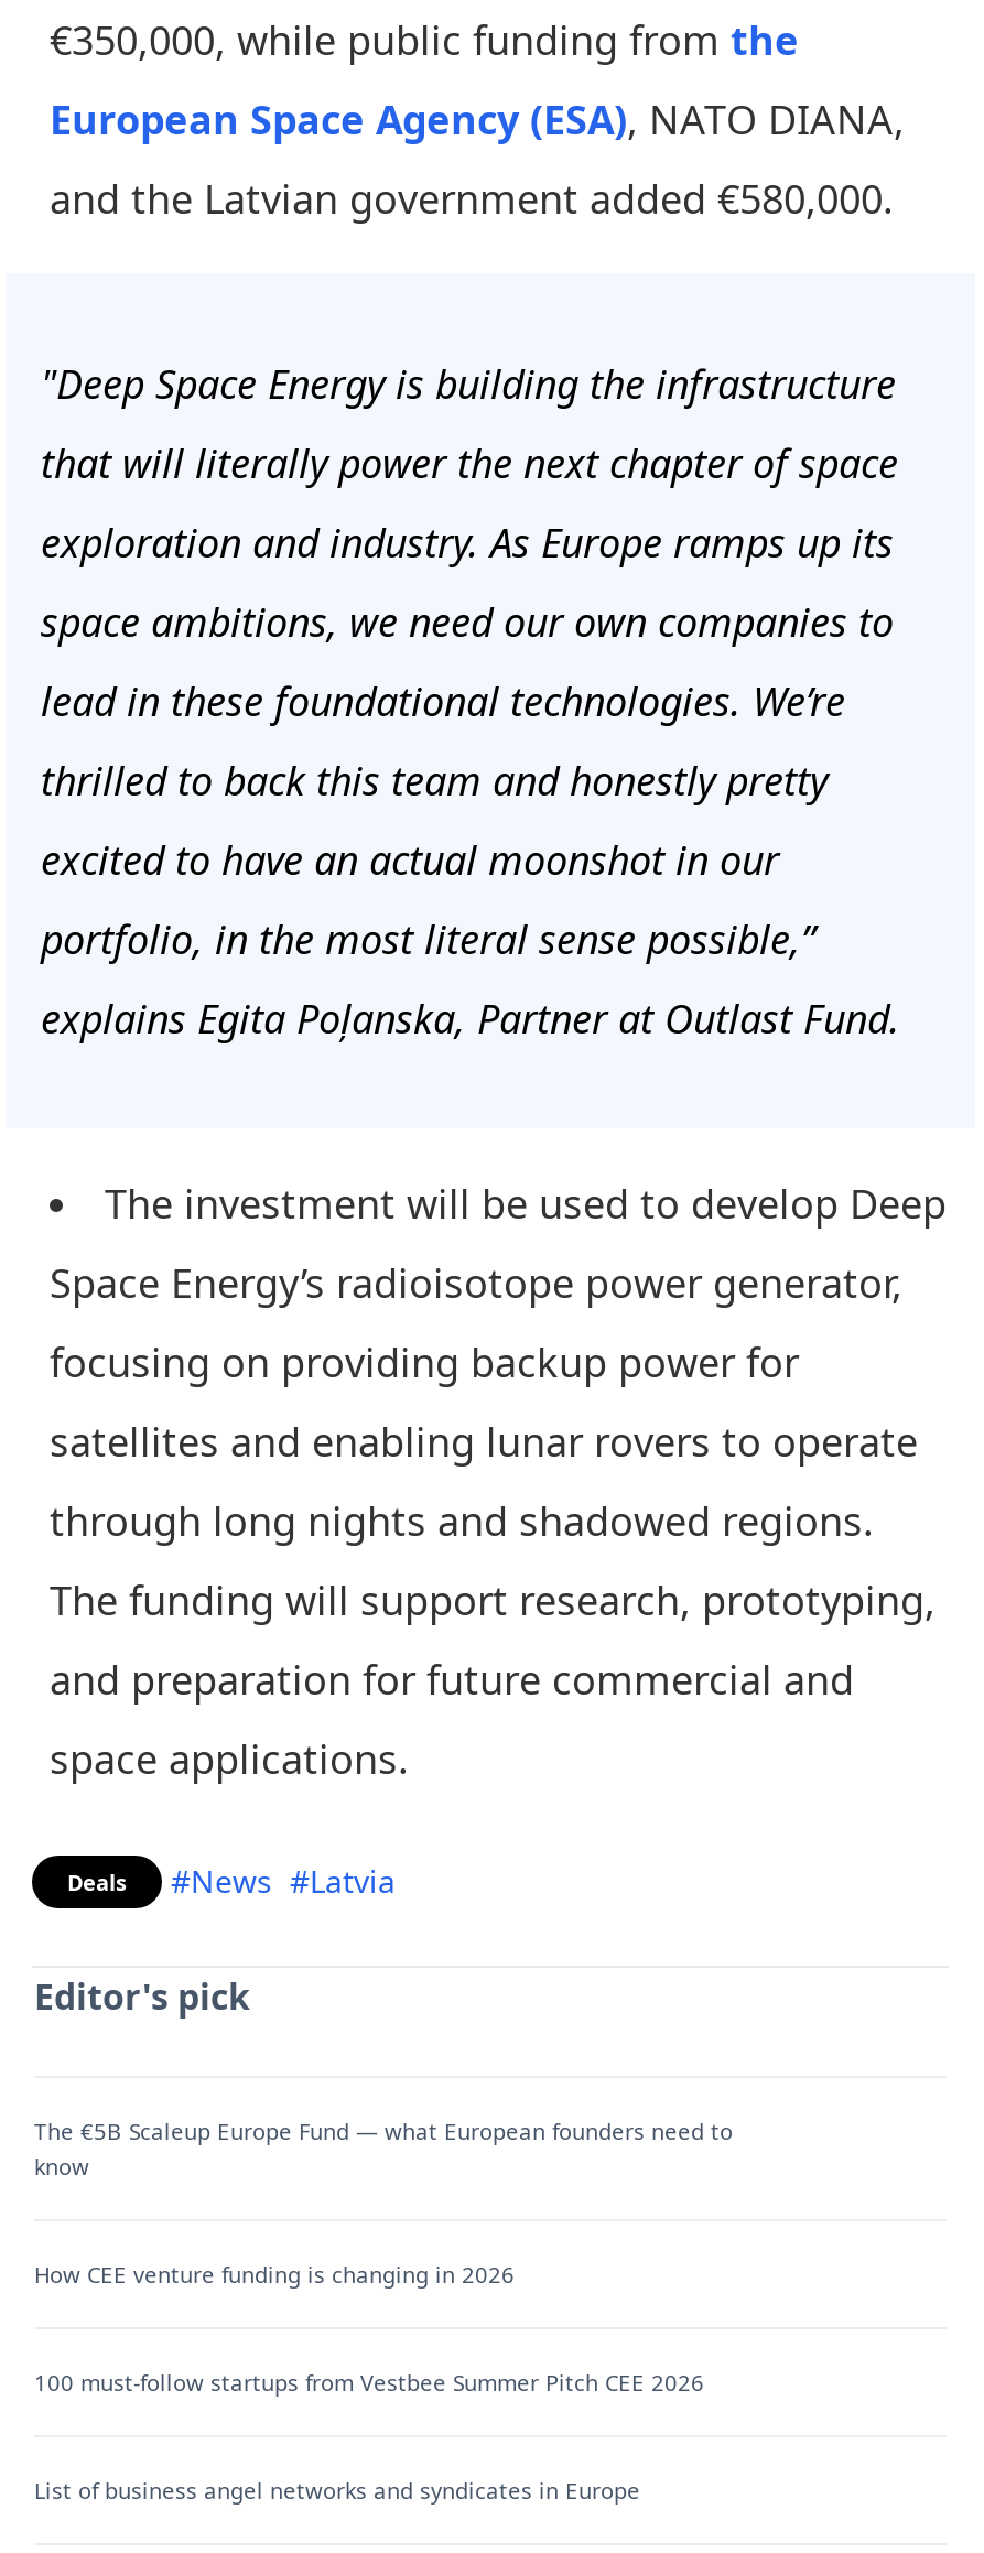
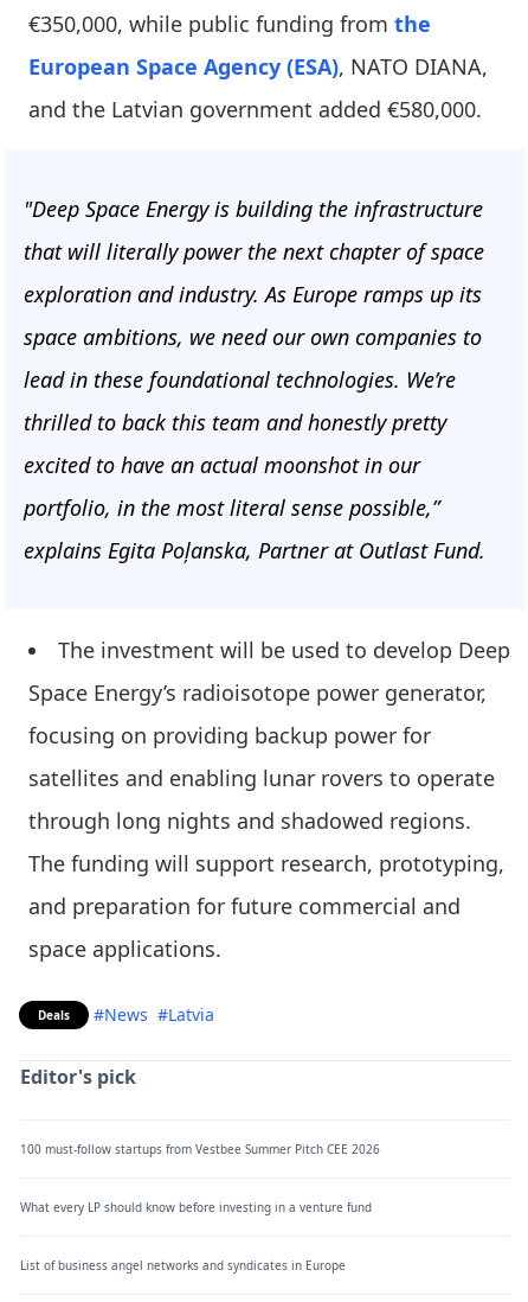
- The €5B Scaleup Europe Fund — what European founders need to
- know
- How CEE venture funding is changing in 2026

moved up: 100 must-follow startups from Vestbee Summer Pitch CEE 2026

+ What every LP should know before investing in a venture fund
